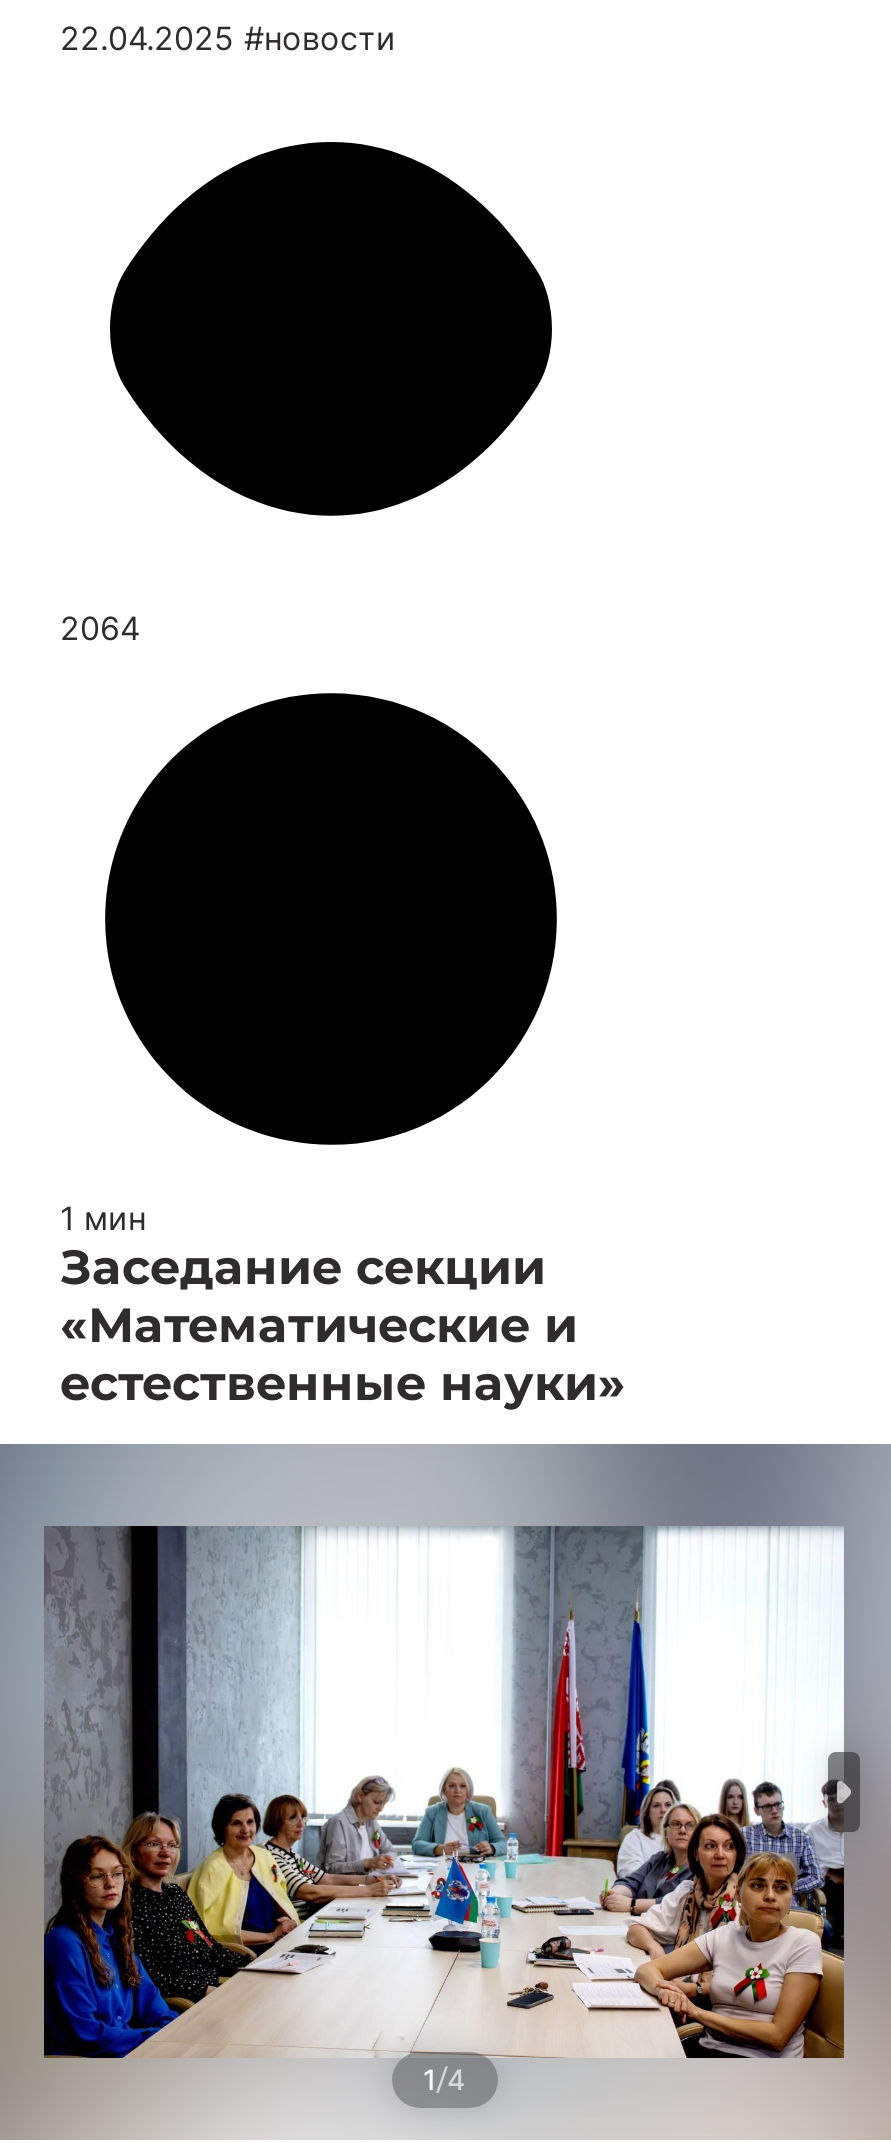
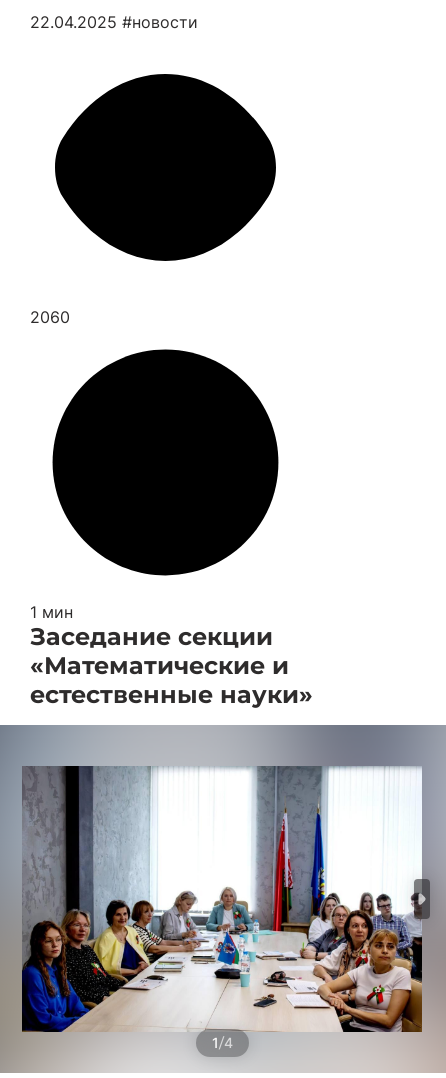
- 2064
+ 2060
